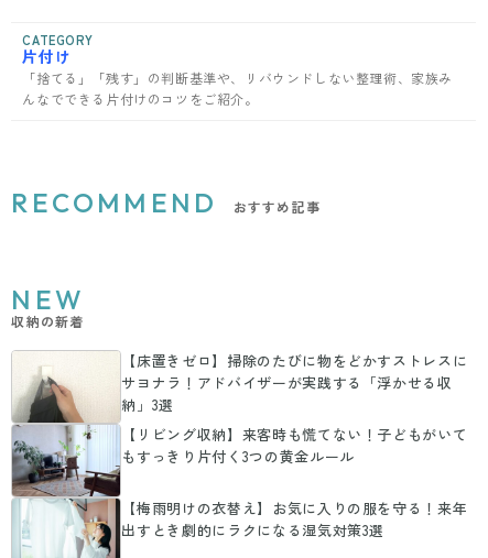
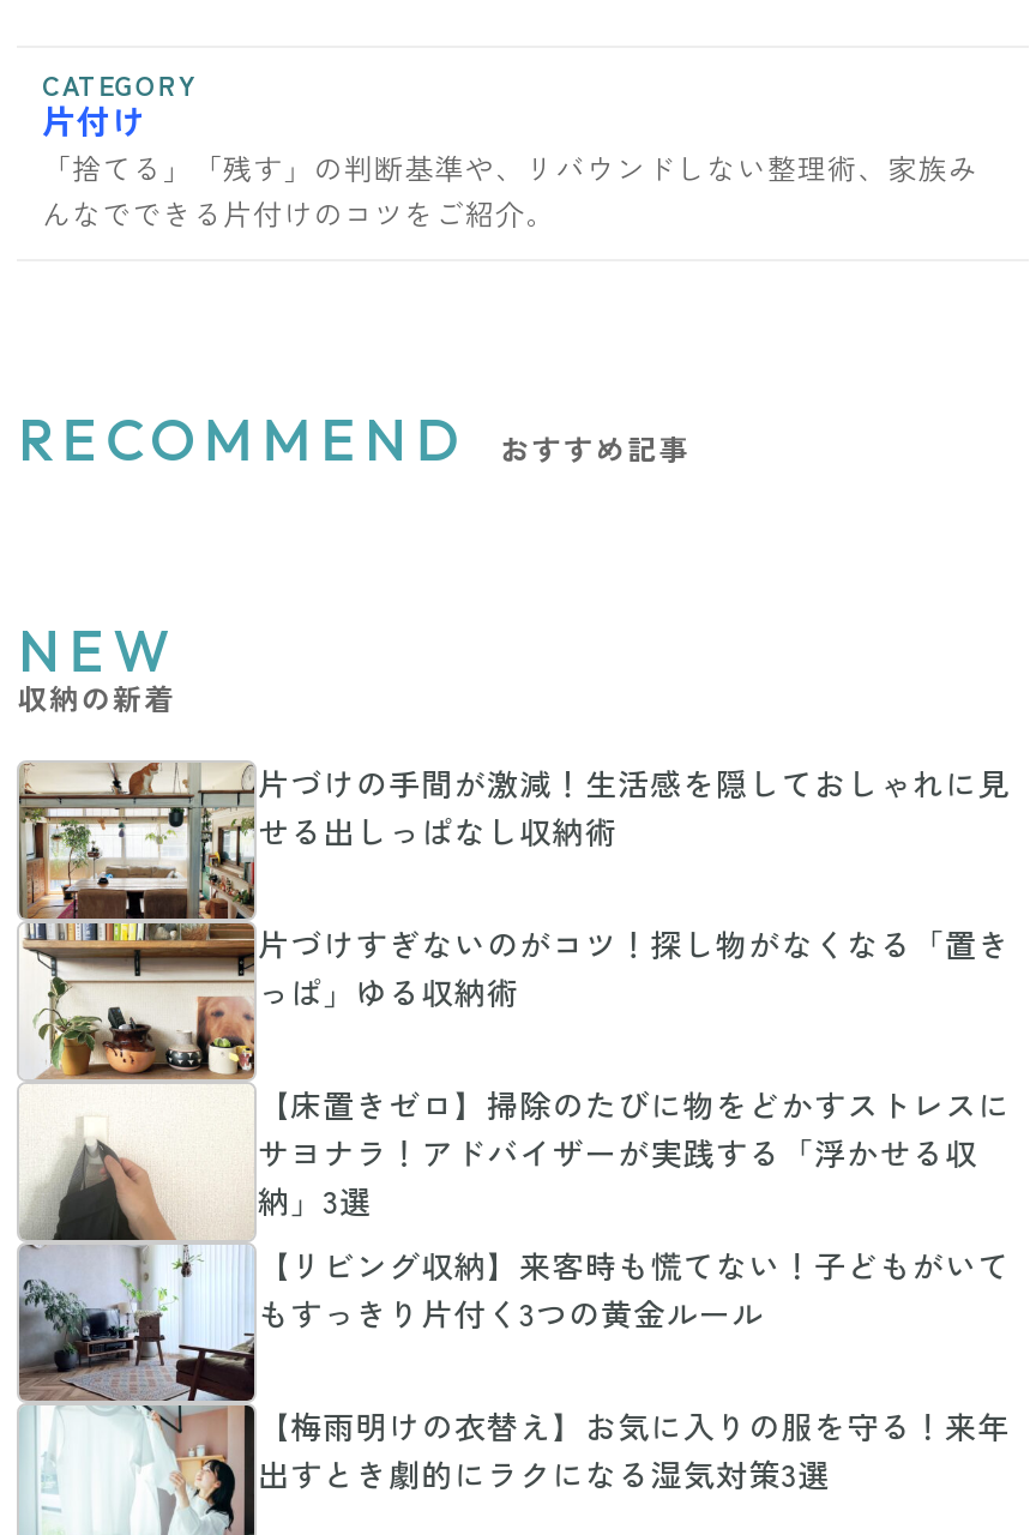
+ [image]
+ 片づけの手間が激減！生活感を隠しておしゃれに見
+ せる出しっぱなし収納術
+ 片づけすぎないのがコツ！探し物がなくなる「置き
+ っぱ」ゆる収納術
